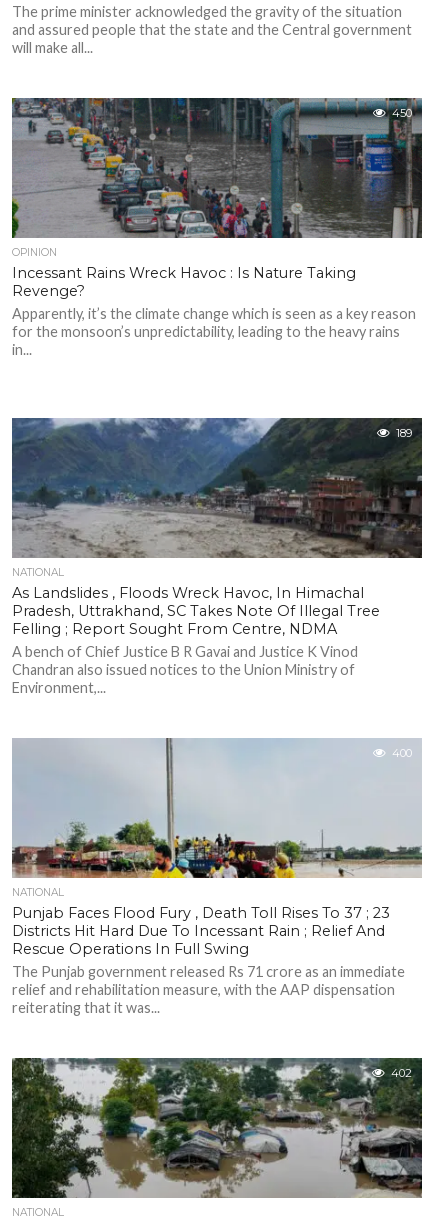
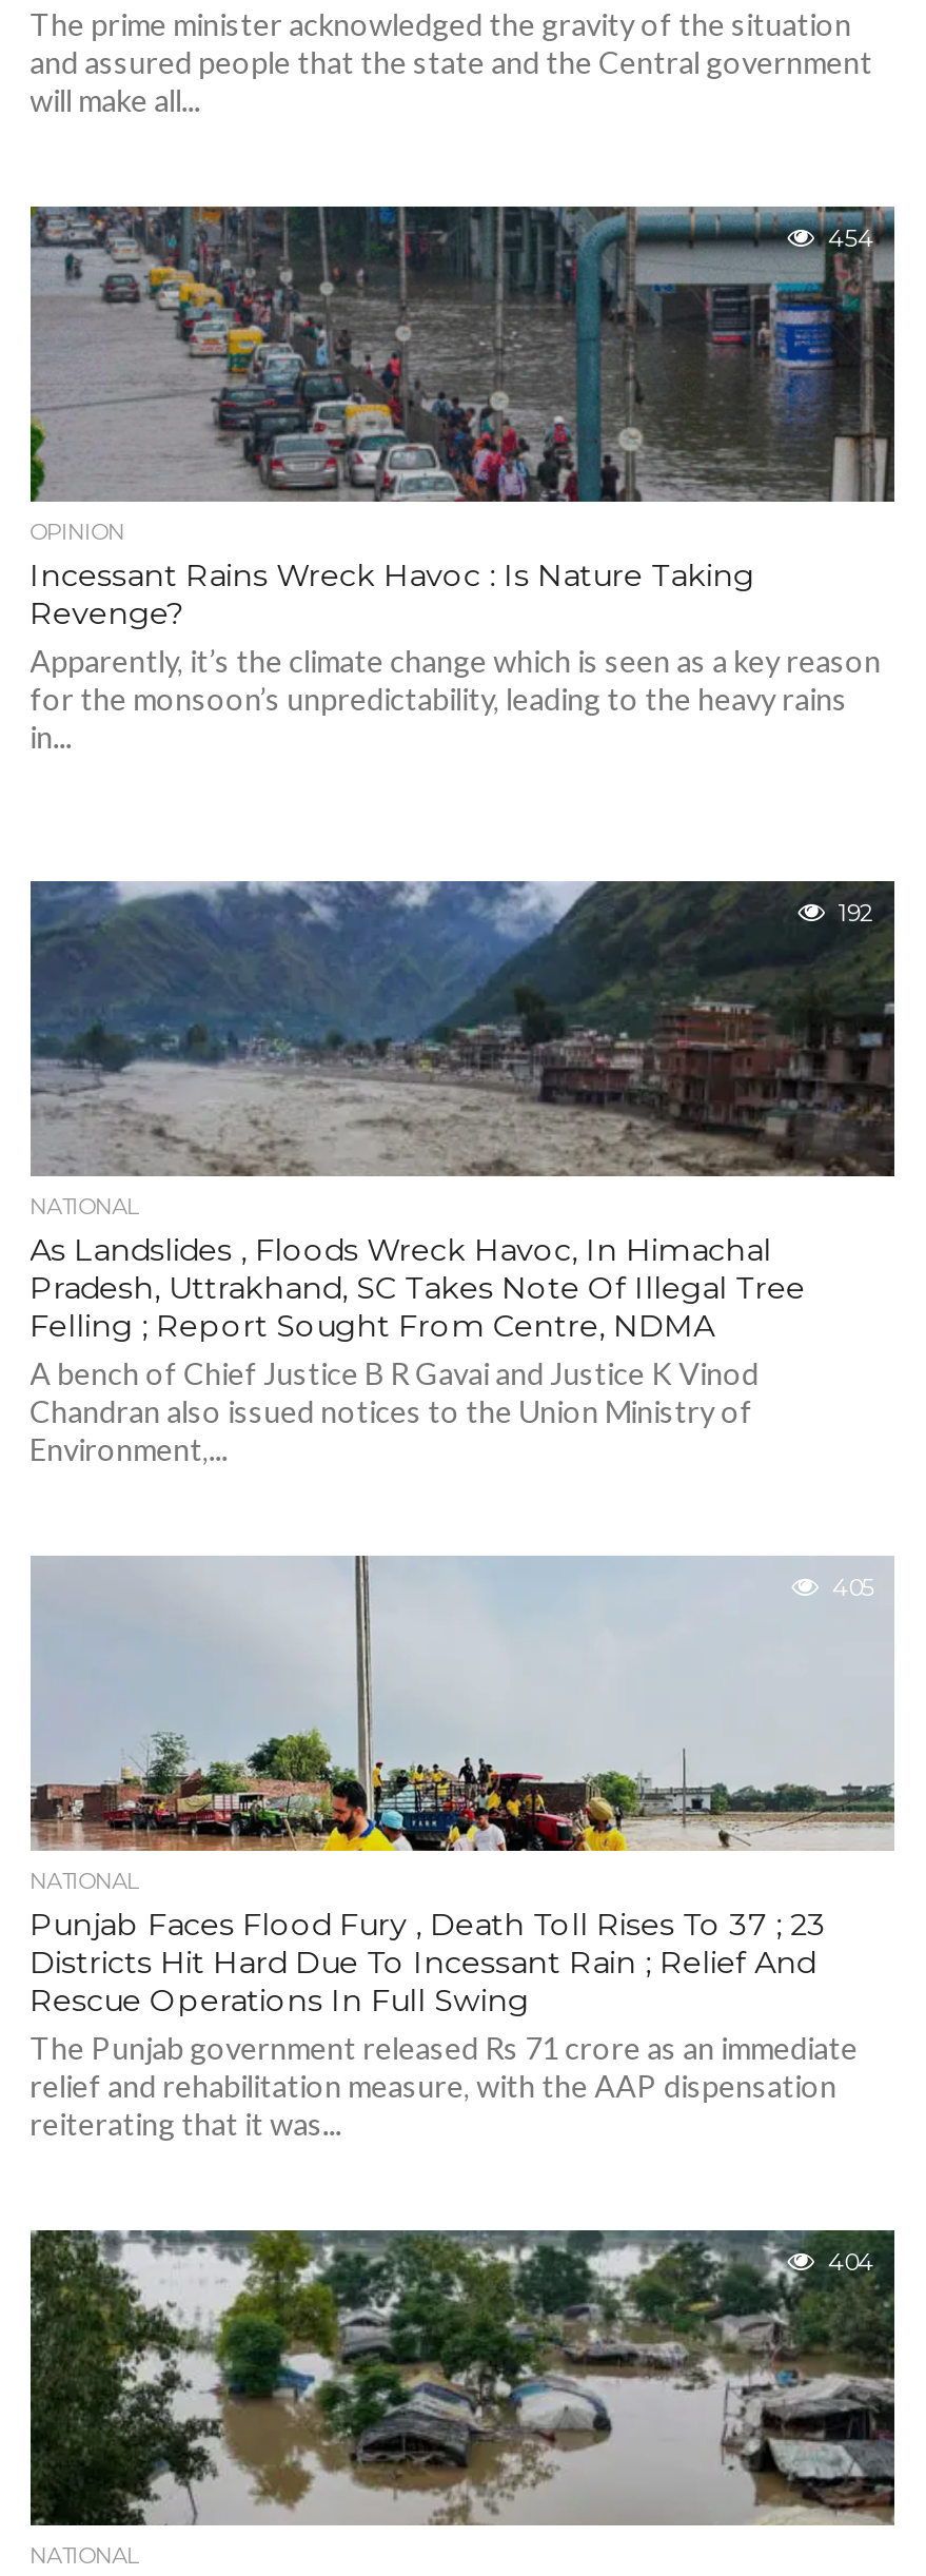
- 450
+ 454

- 189
+ 192

- 400
+ 405

- 402
+ 404
